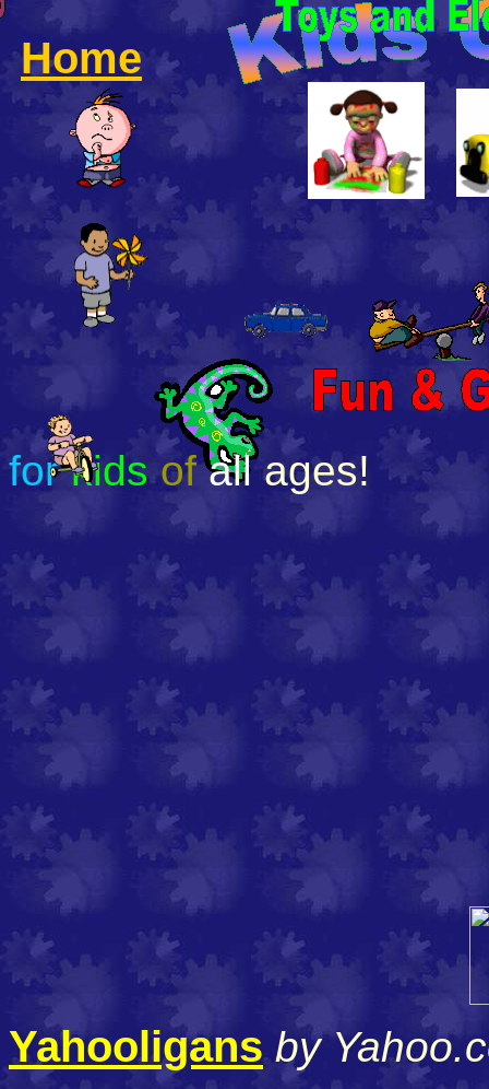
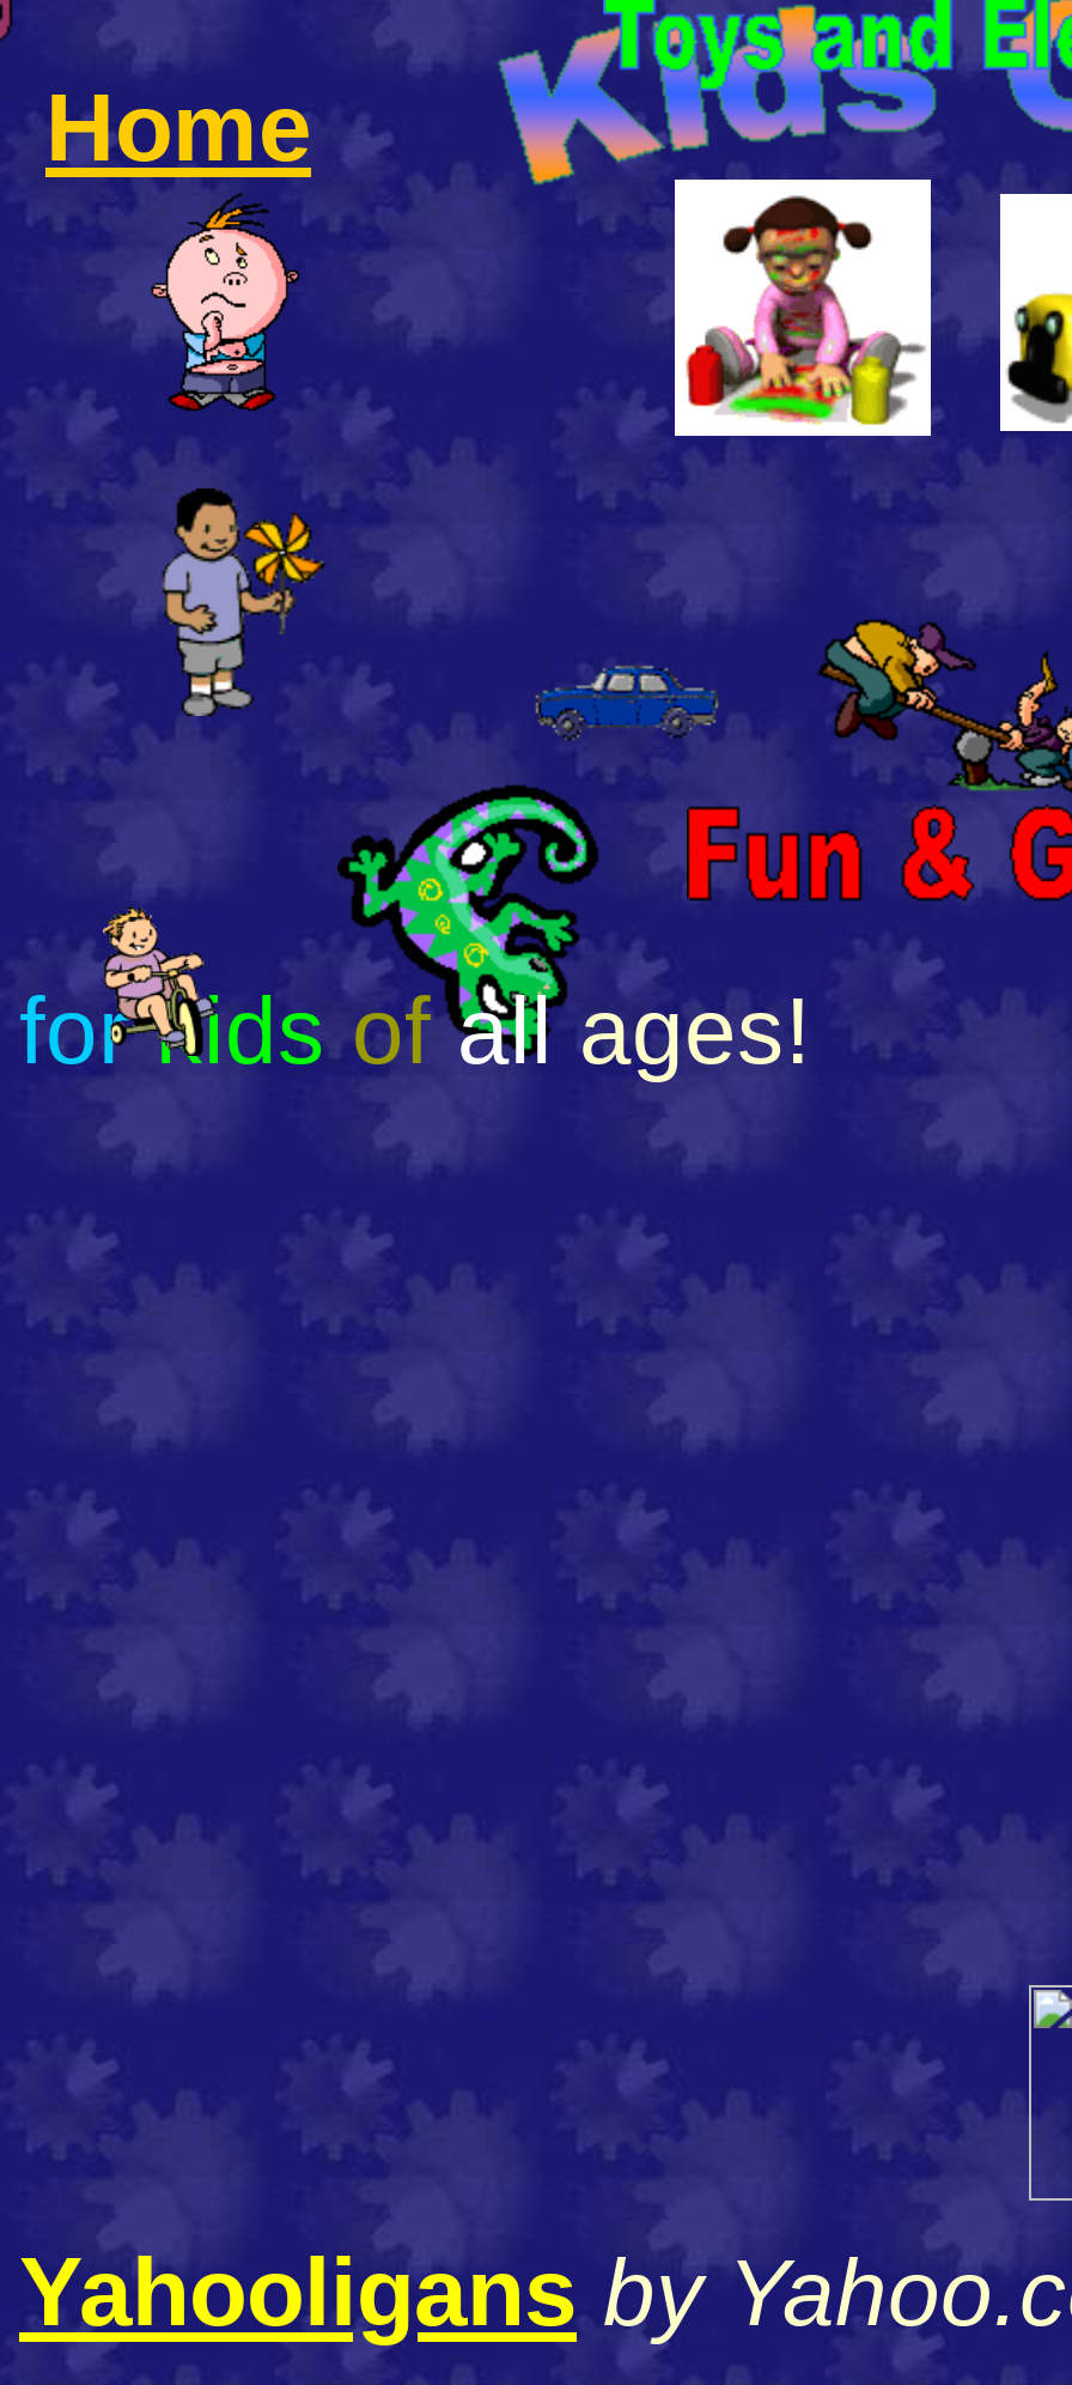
- [image]
+ [image]
